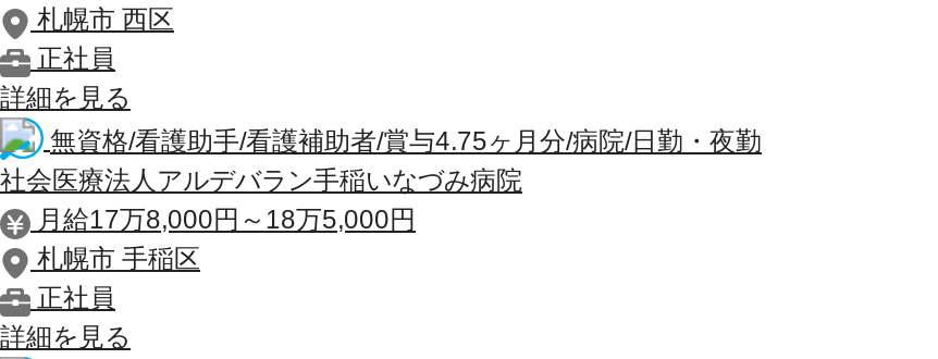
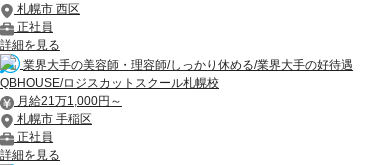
- 無資格/看護助手/看護補助者/賞与4.75ヶ月分/病院/日勤・夜勤
- 社会医療法人アルデバラン手稲いなづみ病院
- 月給17万8,000円～18万5,000円
+ 業界大手の美容師・理容師/しっかり休める/業界大手の好待遇
+ QBHOUSE/ロジスカットスクール札幌校
+ 月給21万1,000円～
